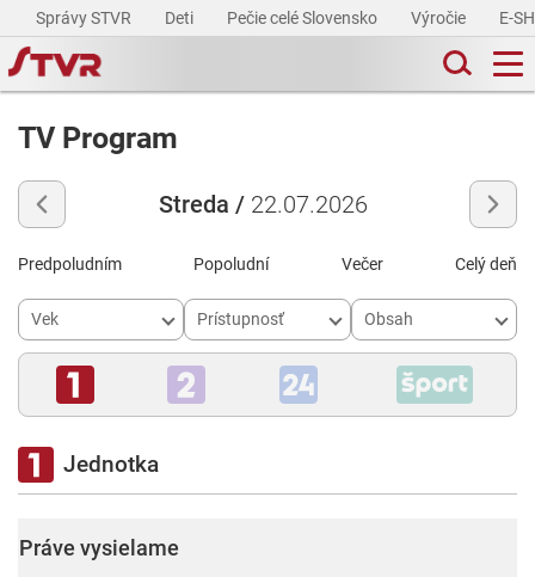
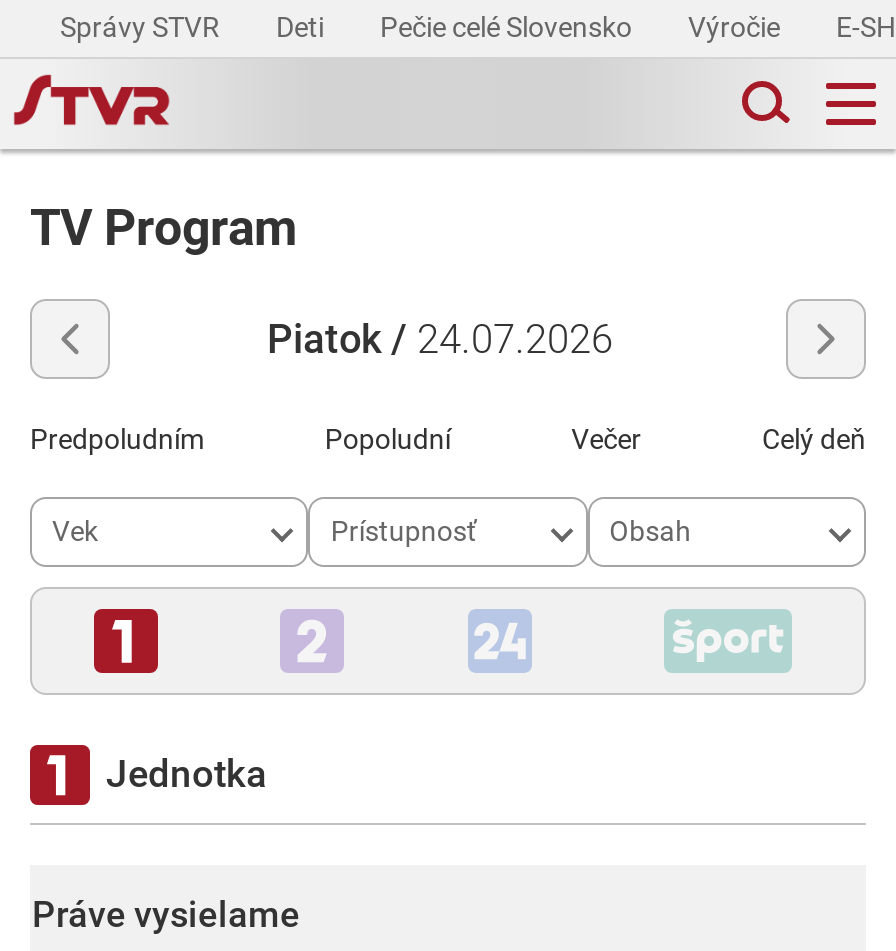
- Streda / 22.07.2026
+ Piatok / 24.07.2026
